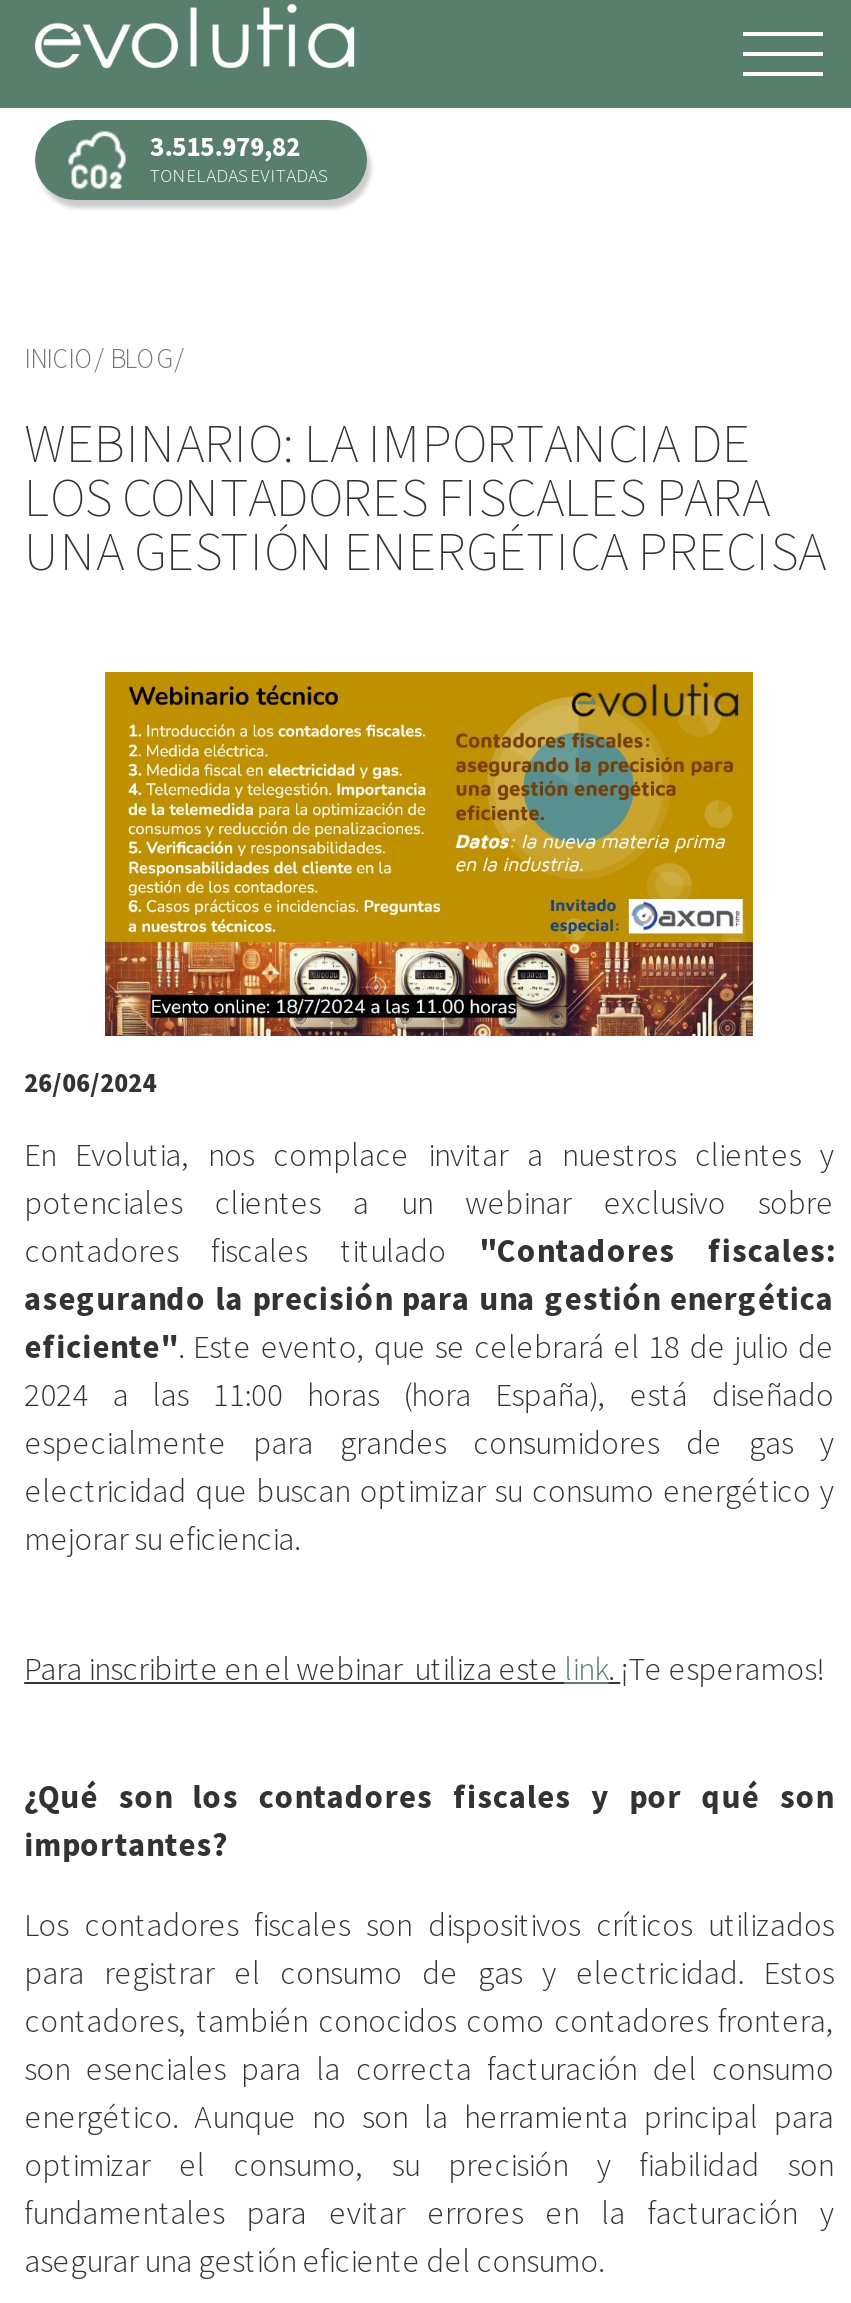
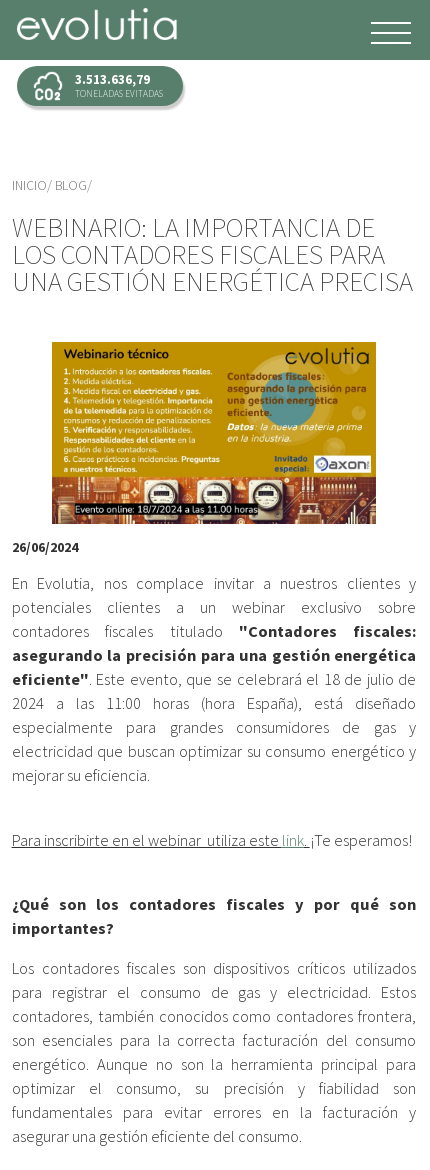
- 3.515.979,82
+ 3.513.636,79
